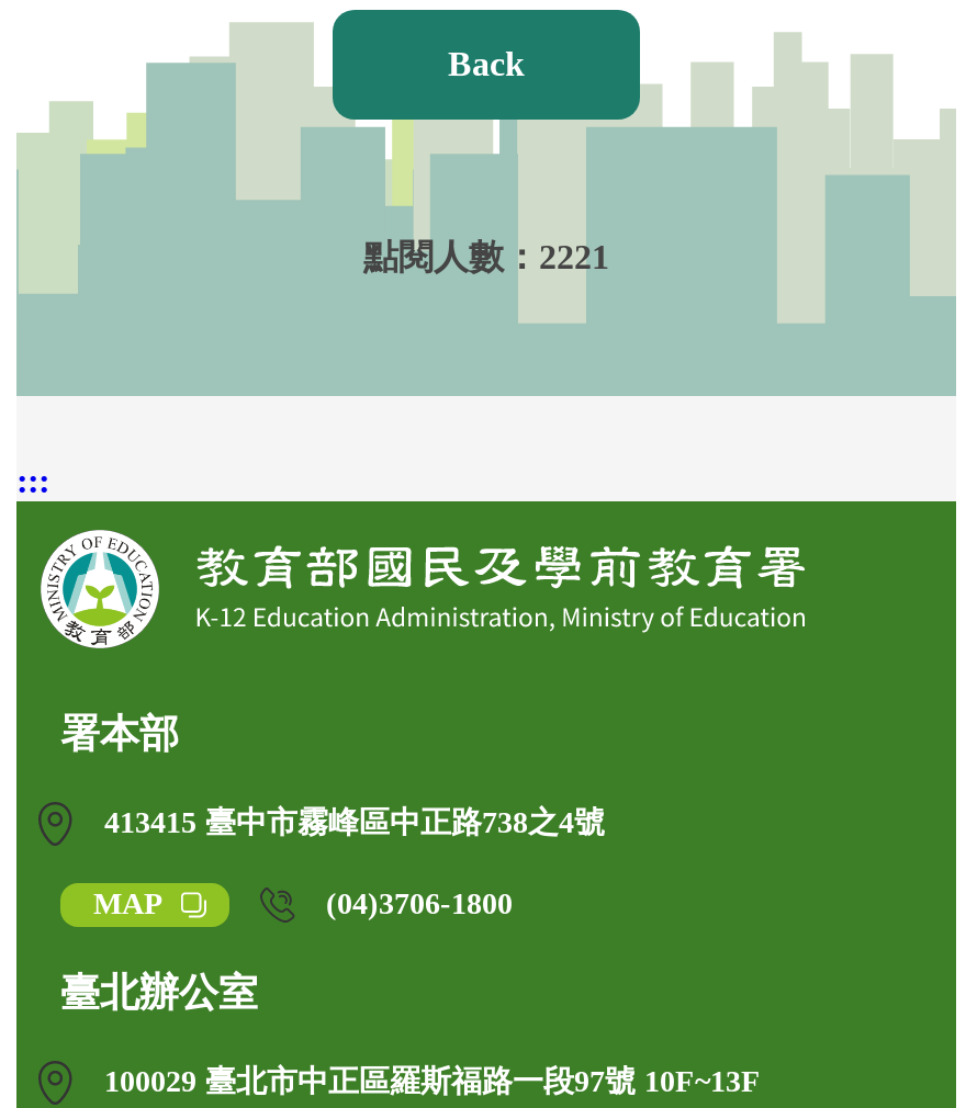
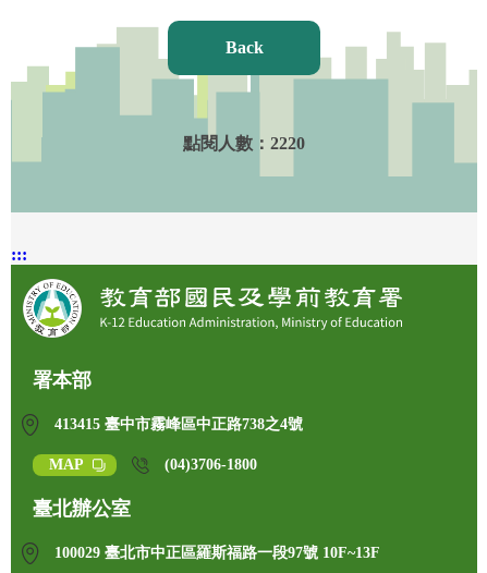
- 點閱人數：2221
+ 點閱人數：2220
